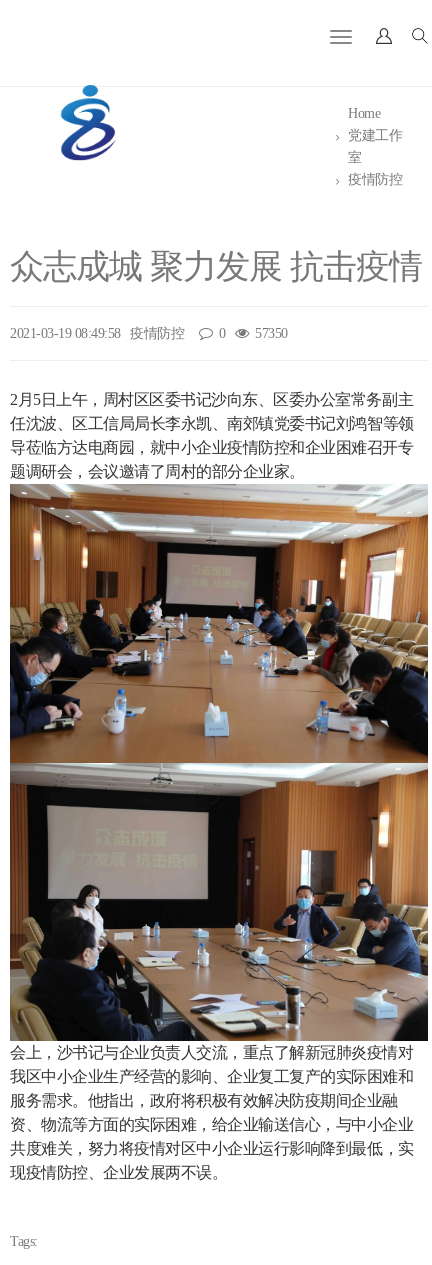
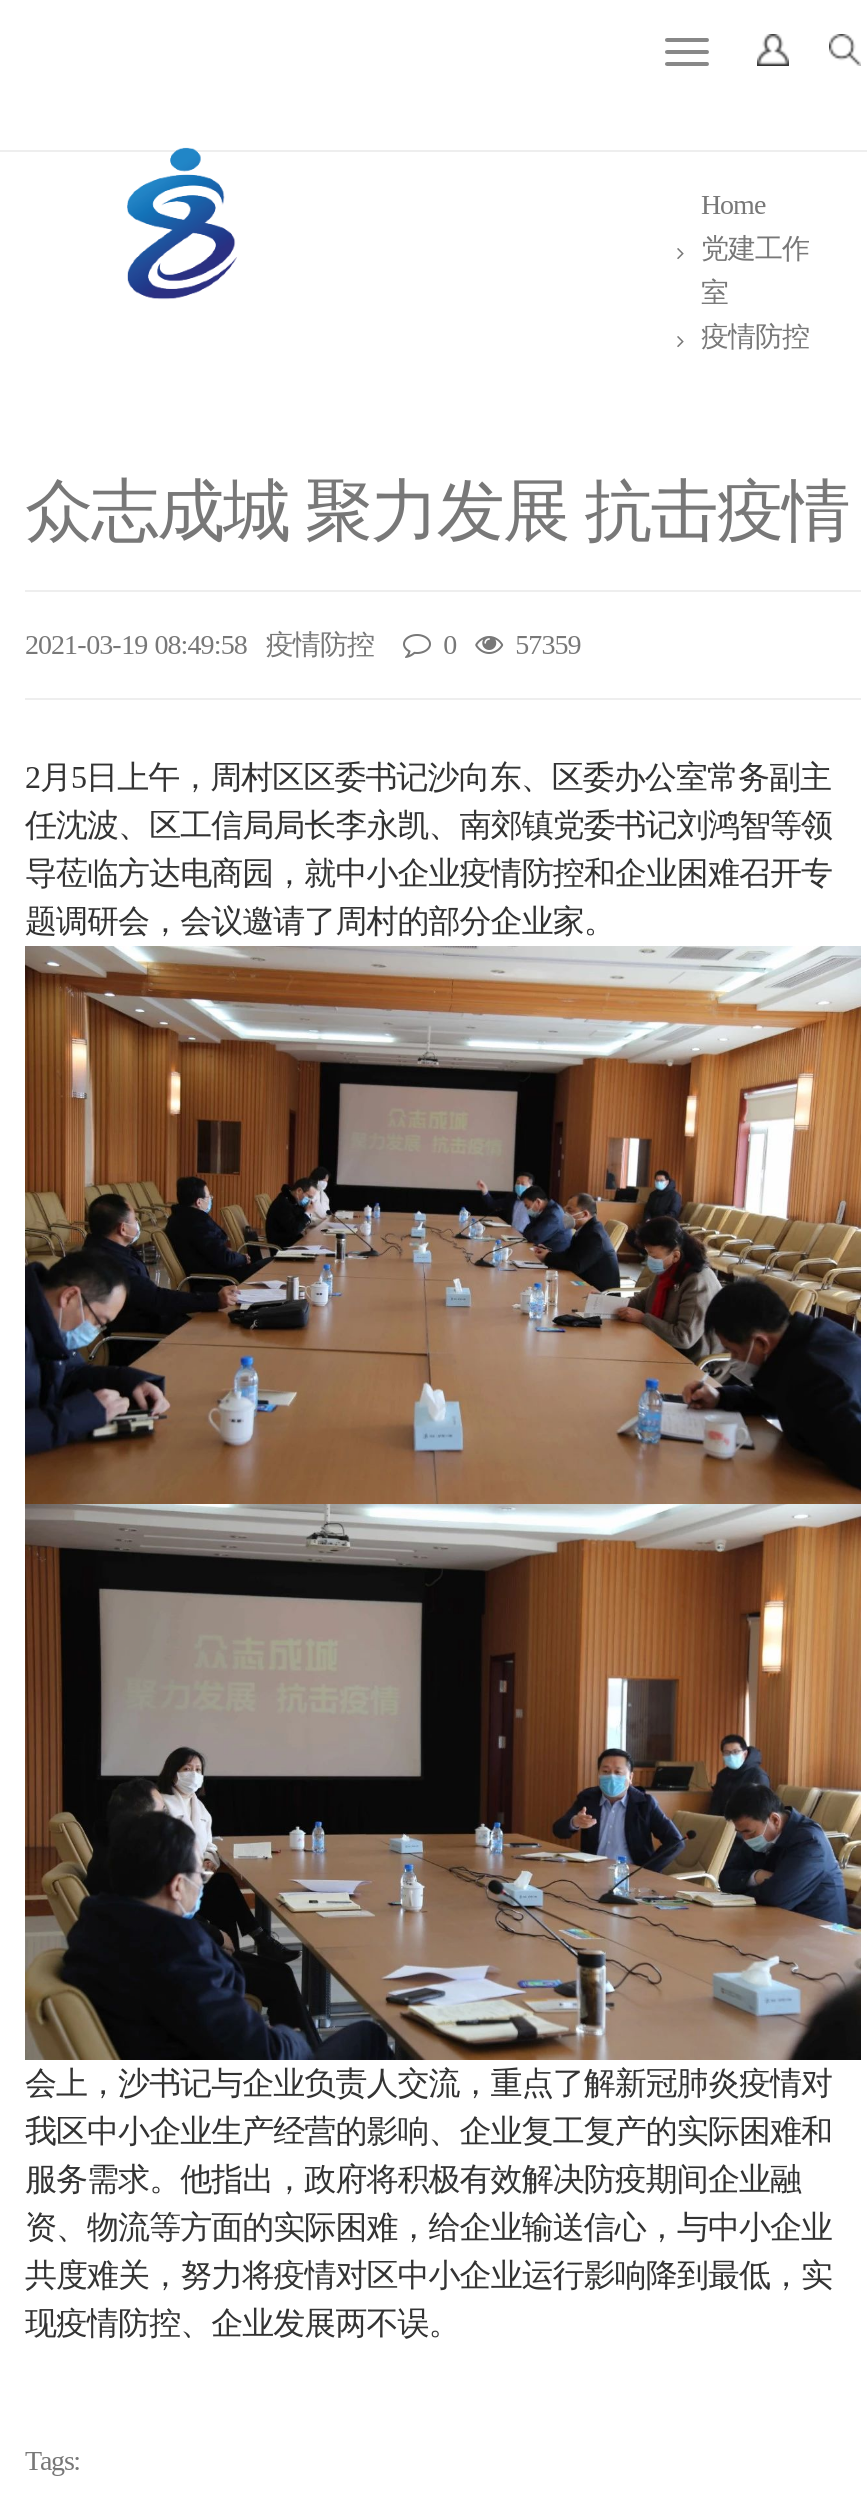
- 2021-03-19 08:49:58 疫情防控 0 57350
+ 2021-03-19 08:49:58 疫情防控 0 57359
